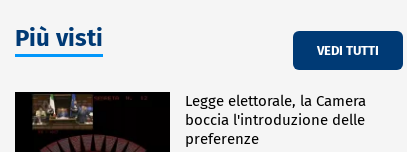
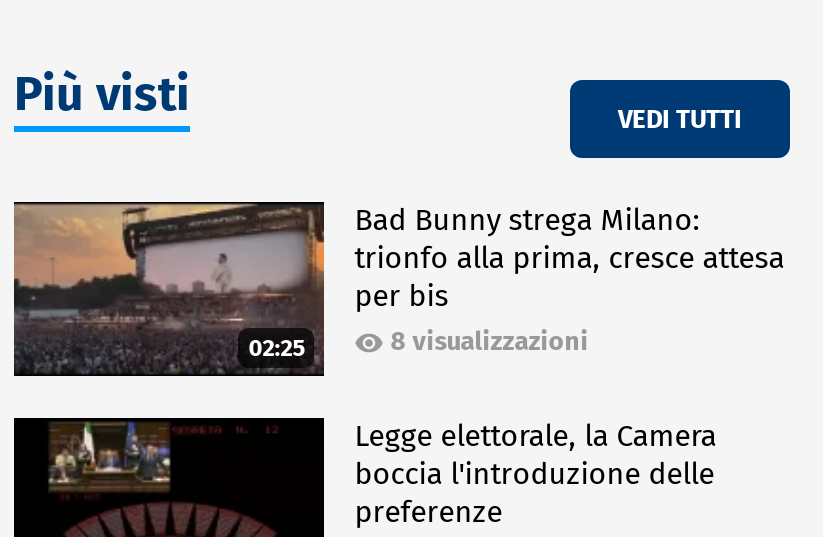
+ [image]
+ 02:25

+ Bad Bunny strega Milano:
+ trionfo alla prima, cresce attesa
+ per bis
+ 8 visualizzazioni
